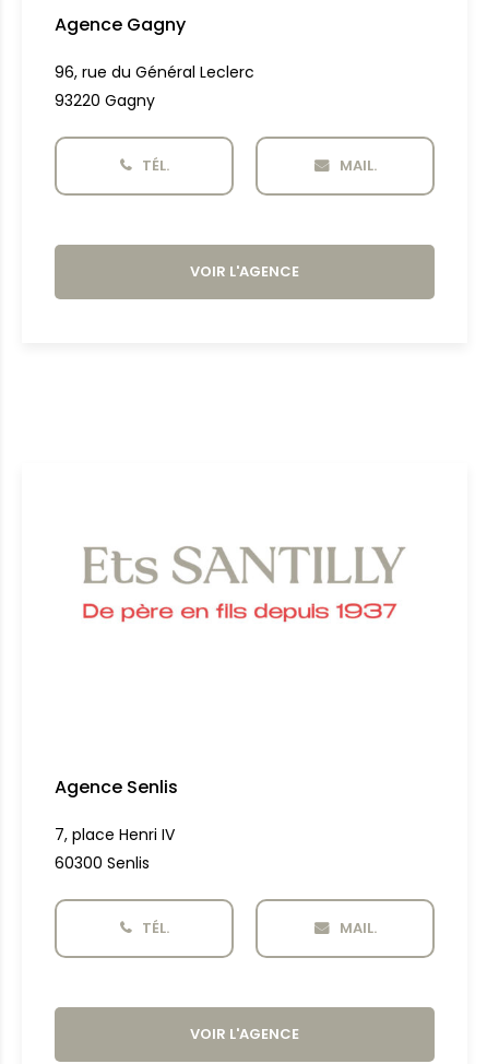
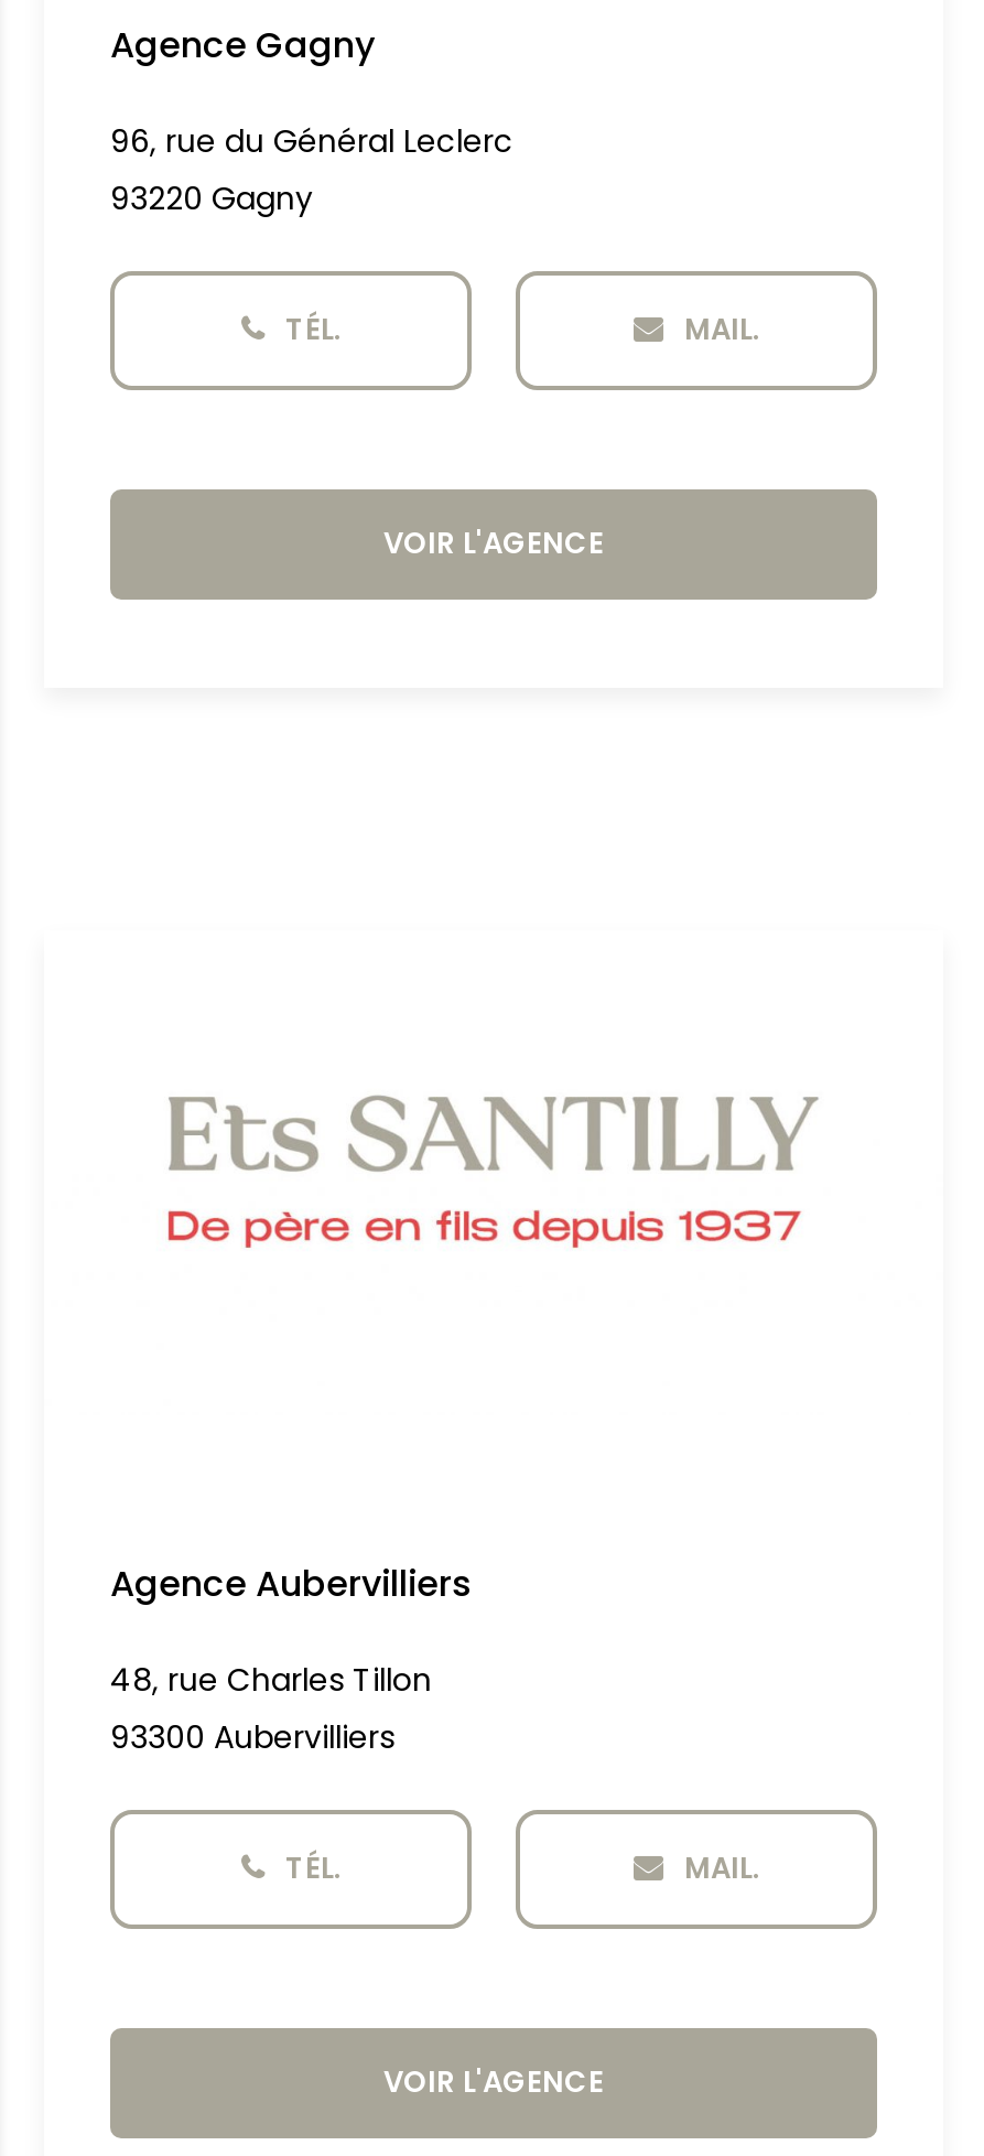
- Agence Senlis
+ Agence Aubervilliers

- 7, place Henri IV
- 60300 Senlis
+ 48, rue Charles Tillon
+ 93300 Aubervilliers
